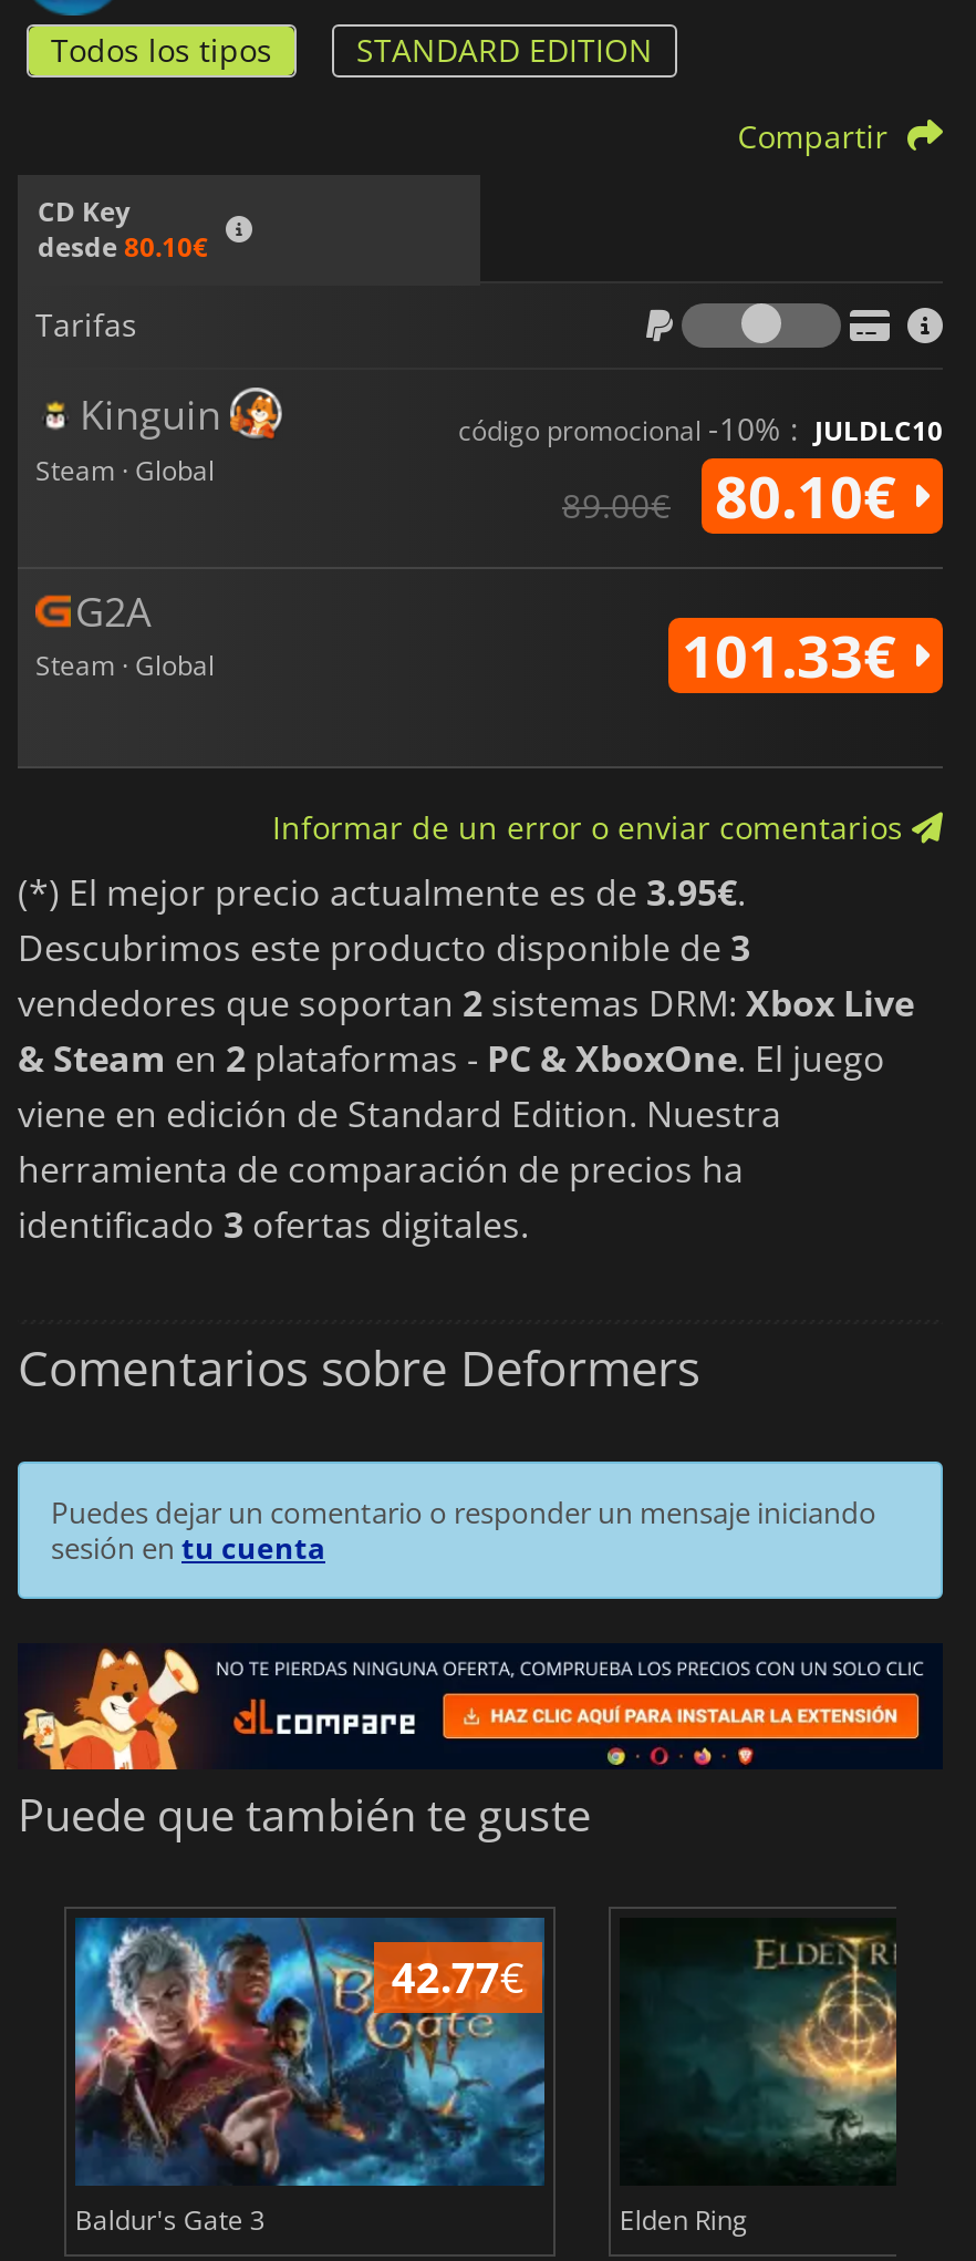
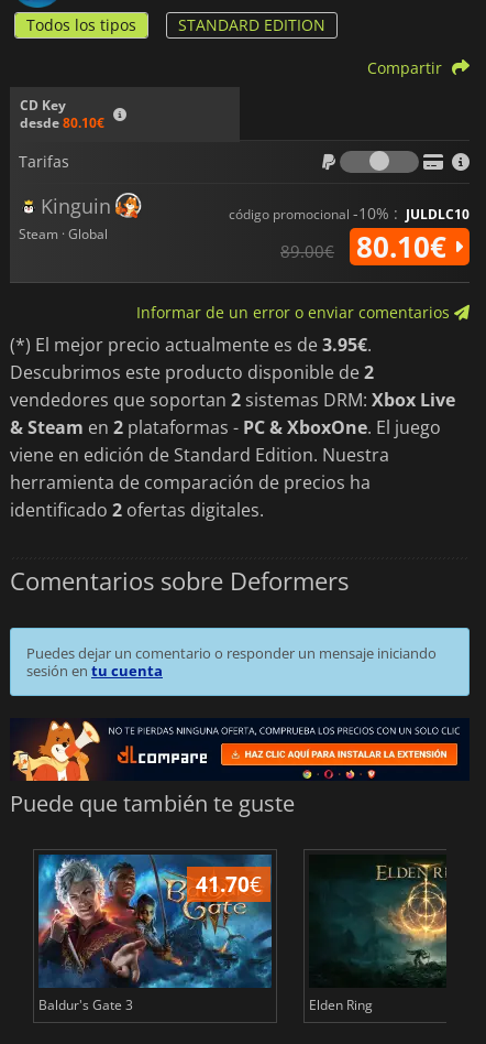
- G2A
- Steam · Global
- 101.33€

- Descubrimos este producto disponible de 3
+ Descubrimos este producto disponible de 2

- identificado 3 ofertas digitales.
+ identificado 2 ofertas digitales.

- 42.77€
+ 41.70€
